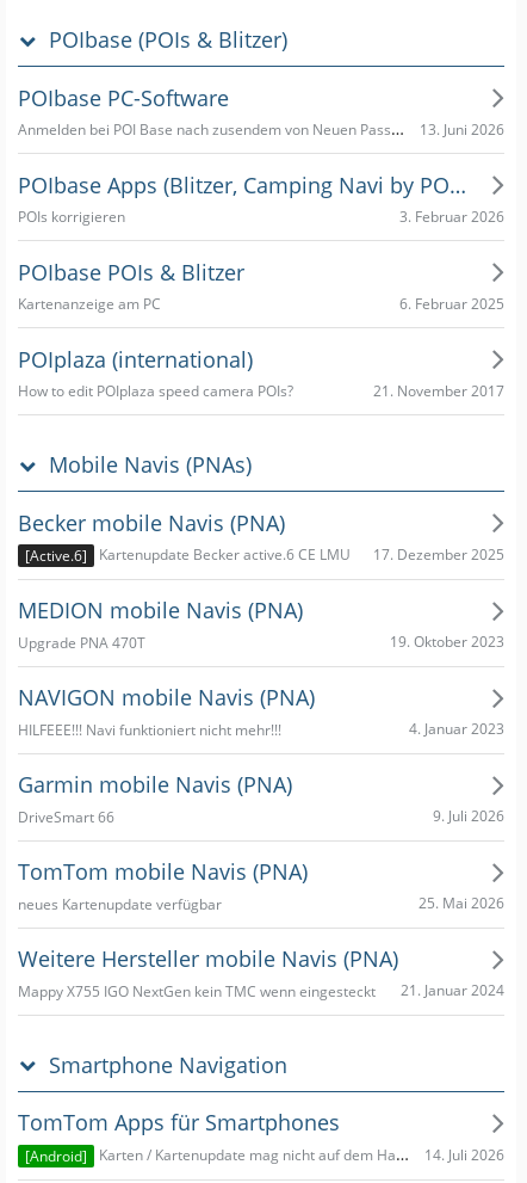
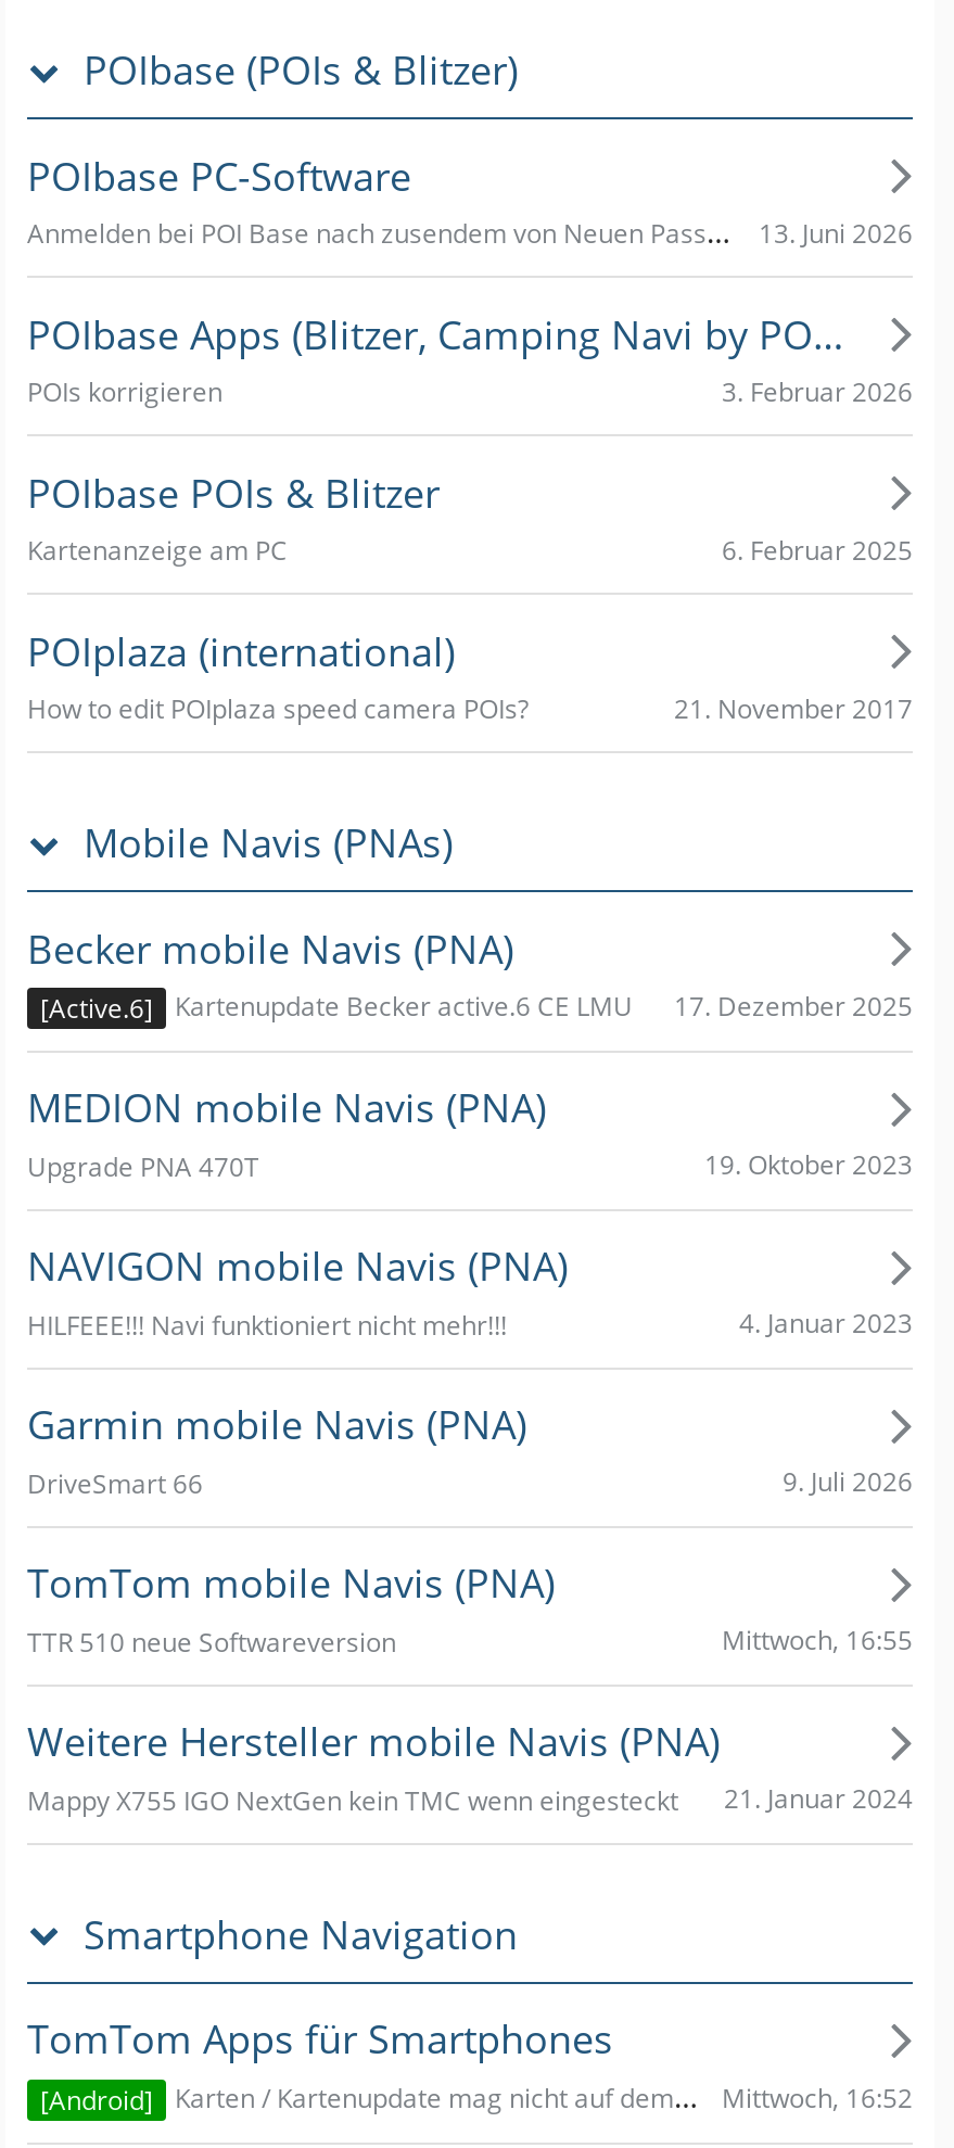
- neues Kartenupdate verfügbar
- 25. Mai 2026
+ TTR 510 neue Softwareversion
+ Mittwoch, 16:55

- 14. Juli 2026
+ Mittwoch, 16:52
